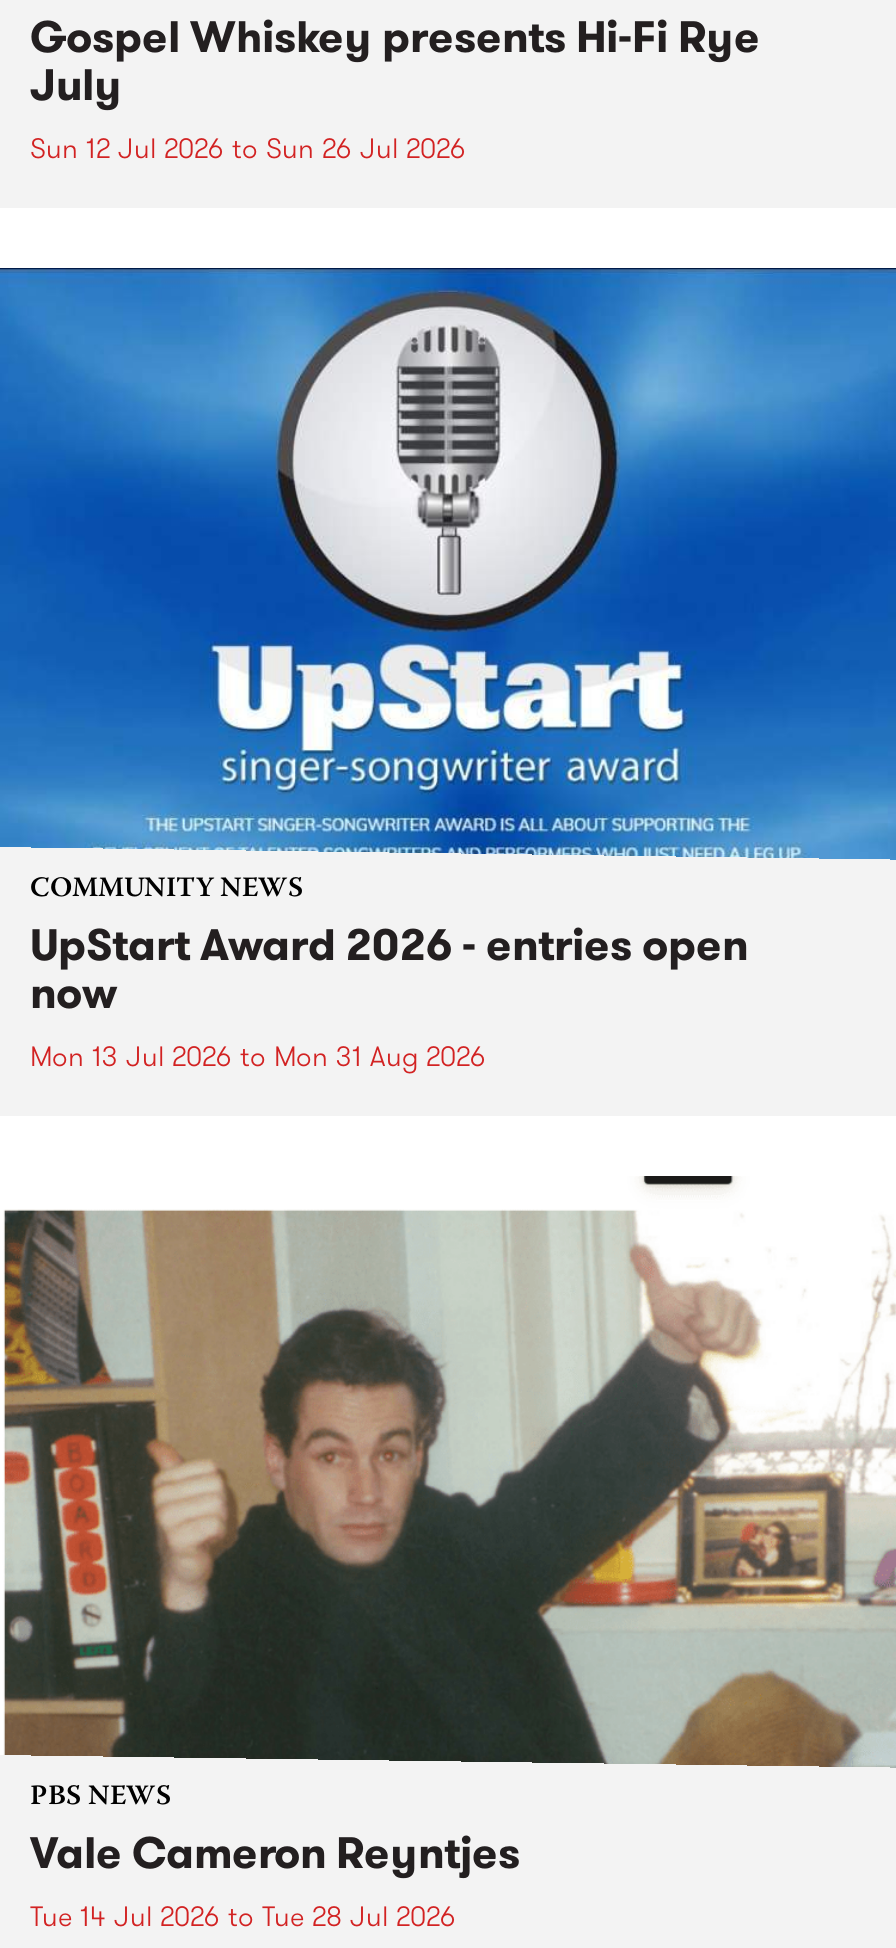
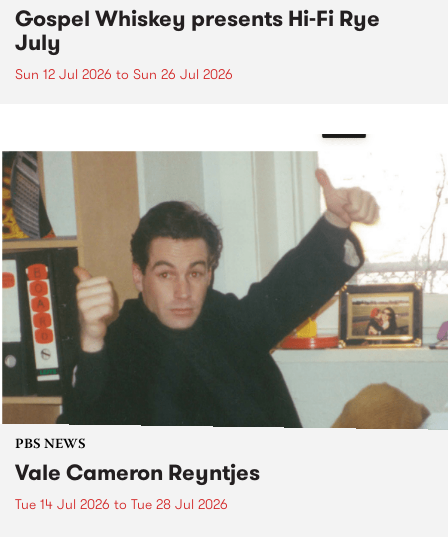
- [image]
- COMMUNITY NEWS
- UpStart Award 2026 - entries open
- now
- Mon 13 Jul 2026 to Mon 31 Aug 2026
